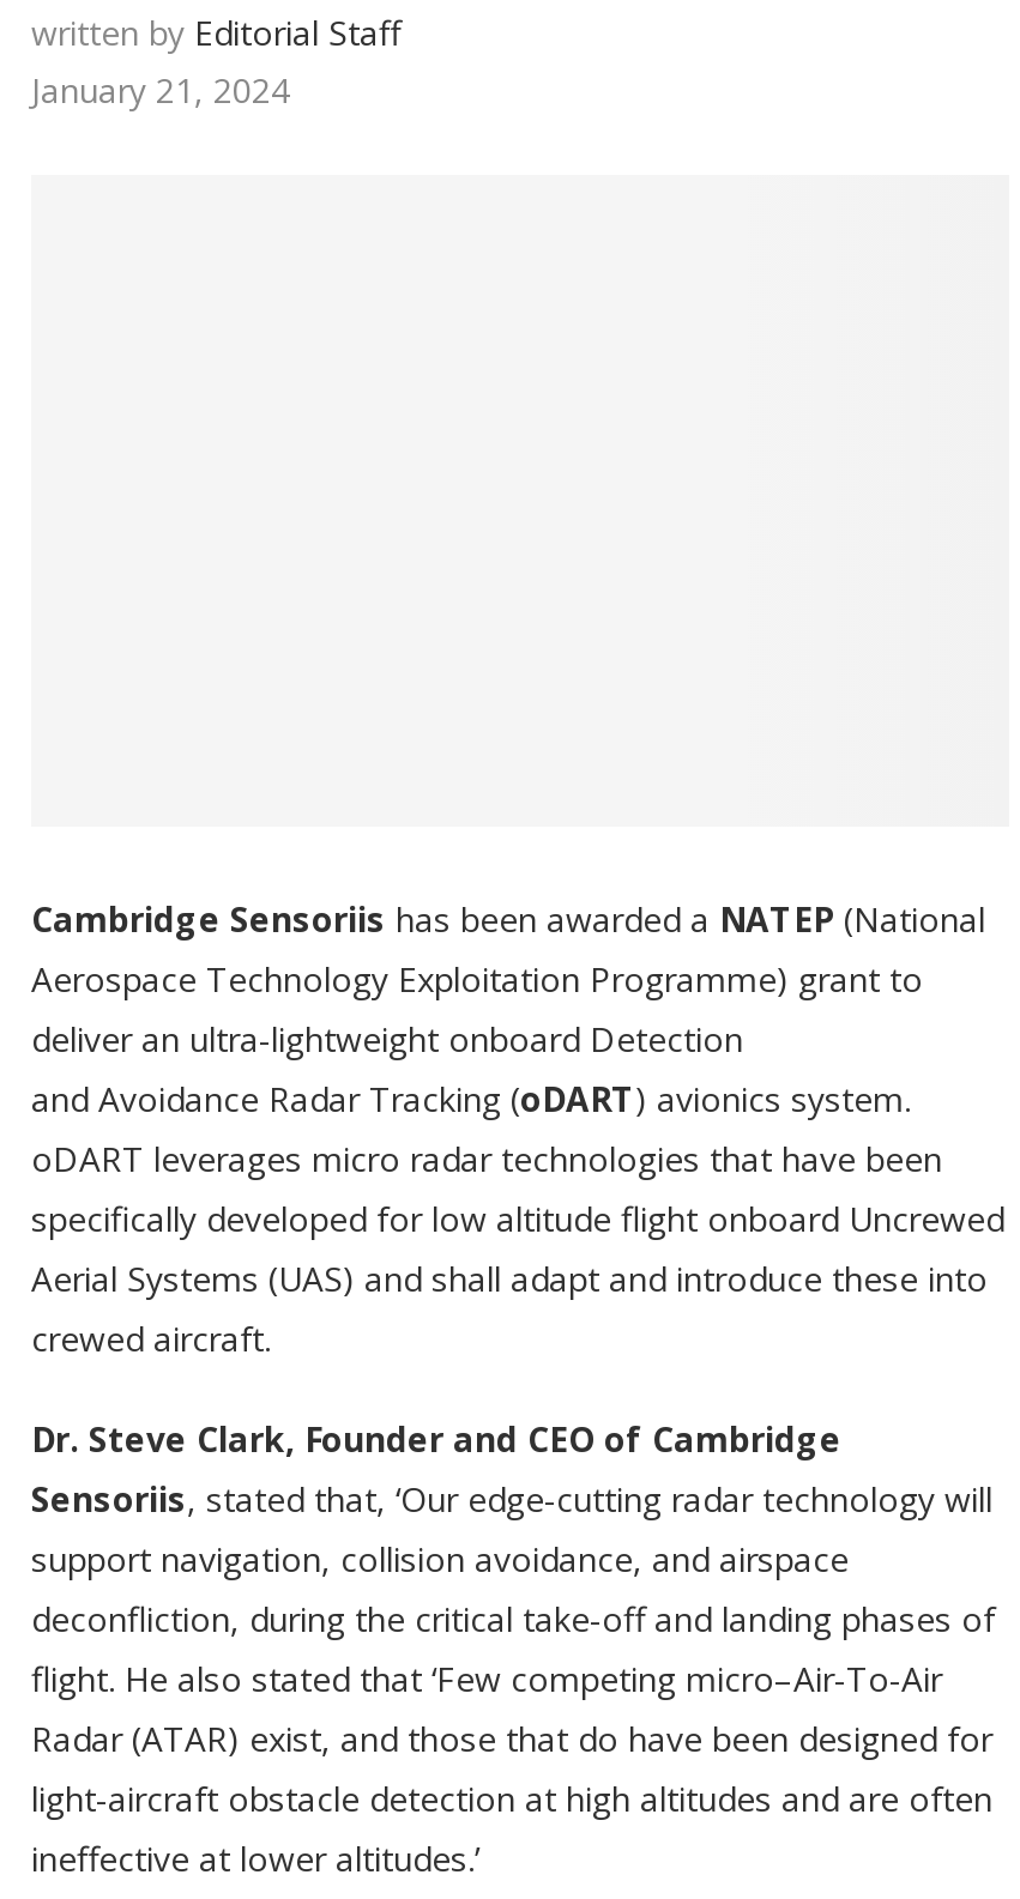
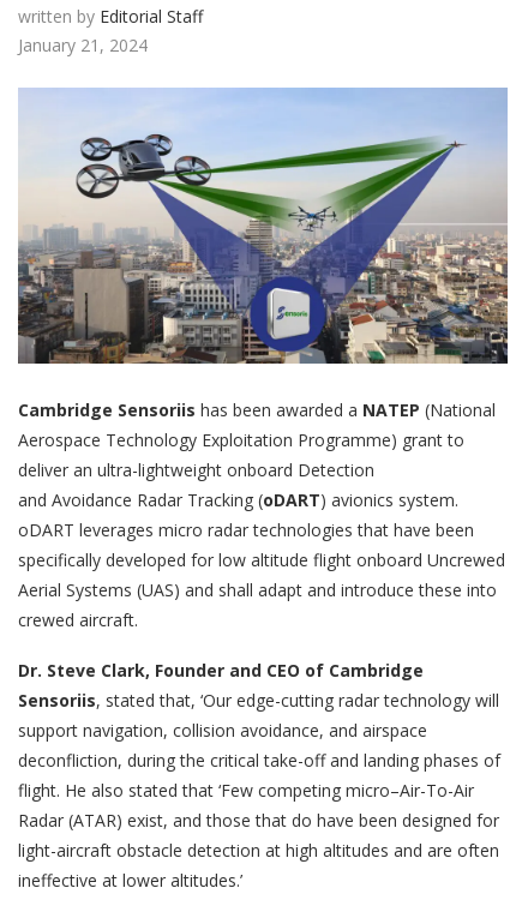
+ [image]
